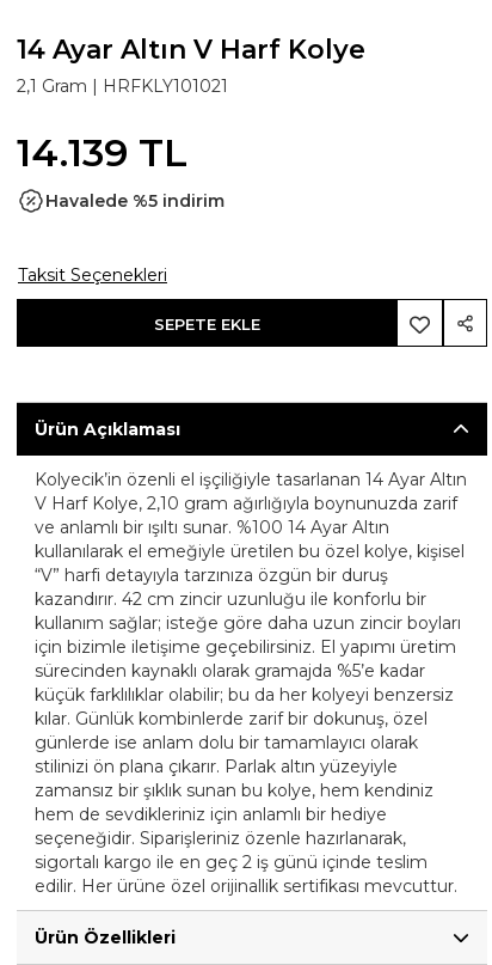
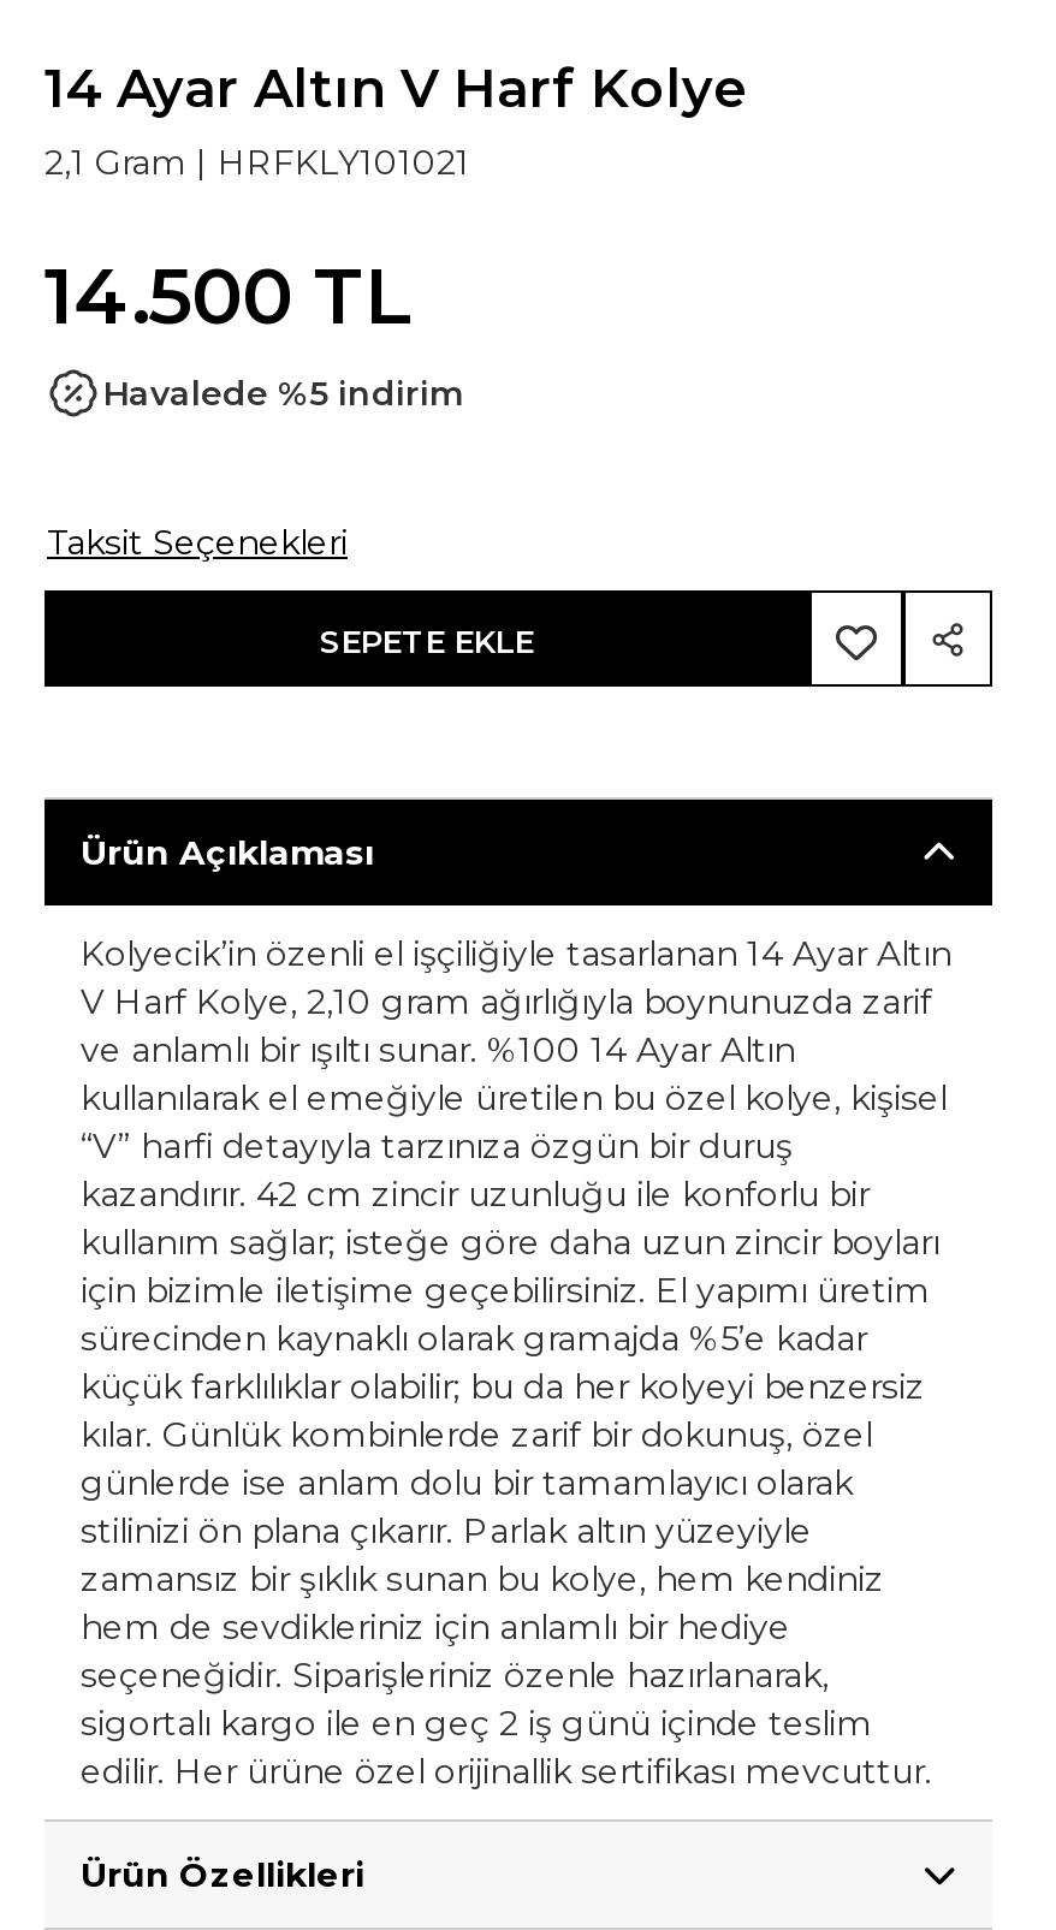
- 14.139 TL
+ 14.500 TL
